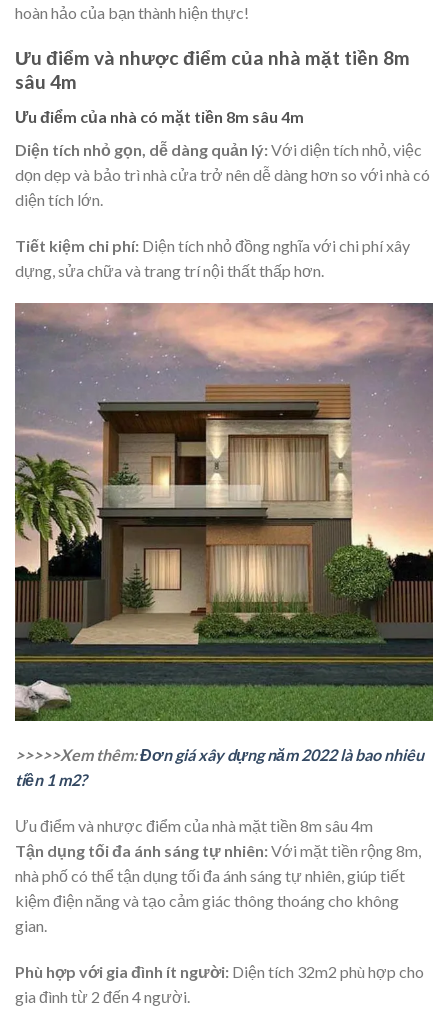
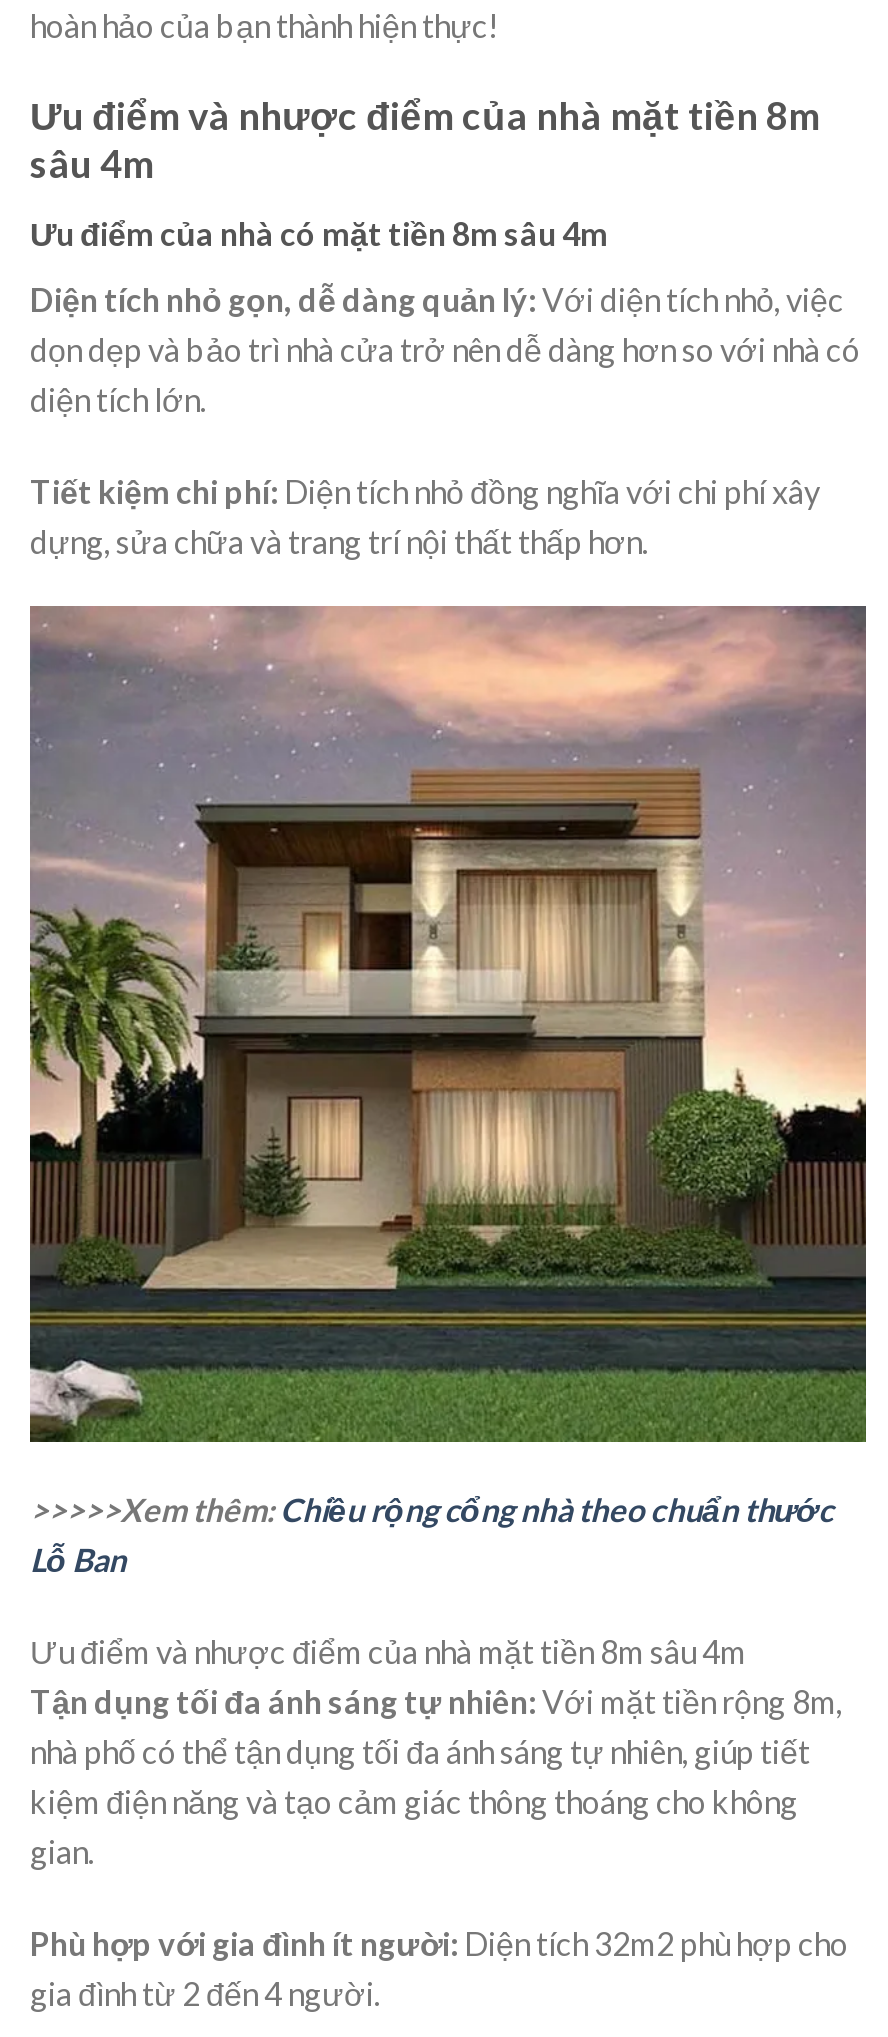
- >>>>>Xem thêm: Đơn giá xây dựng năm 2022 là bao nhiêu
- tiền 1 m2?
+ >>>>>Xem thêm: Chiều rộng cổng nhà theo chuẩn thước
+ Lỗ Ban
